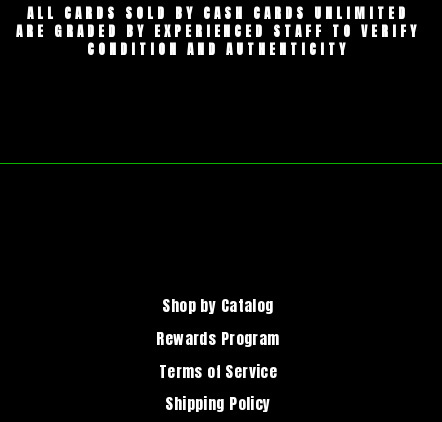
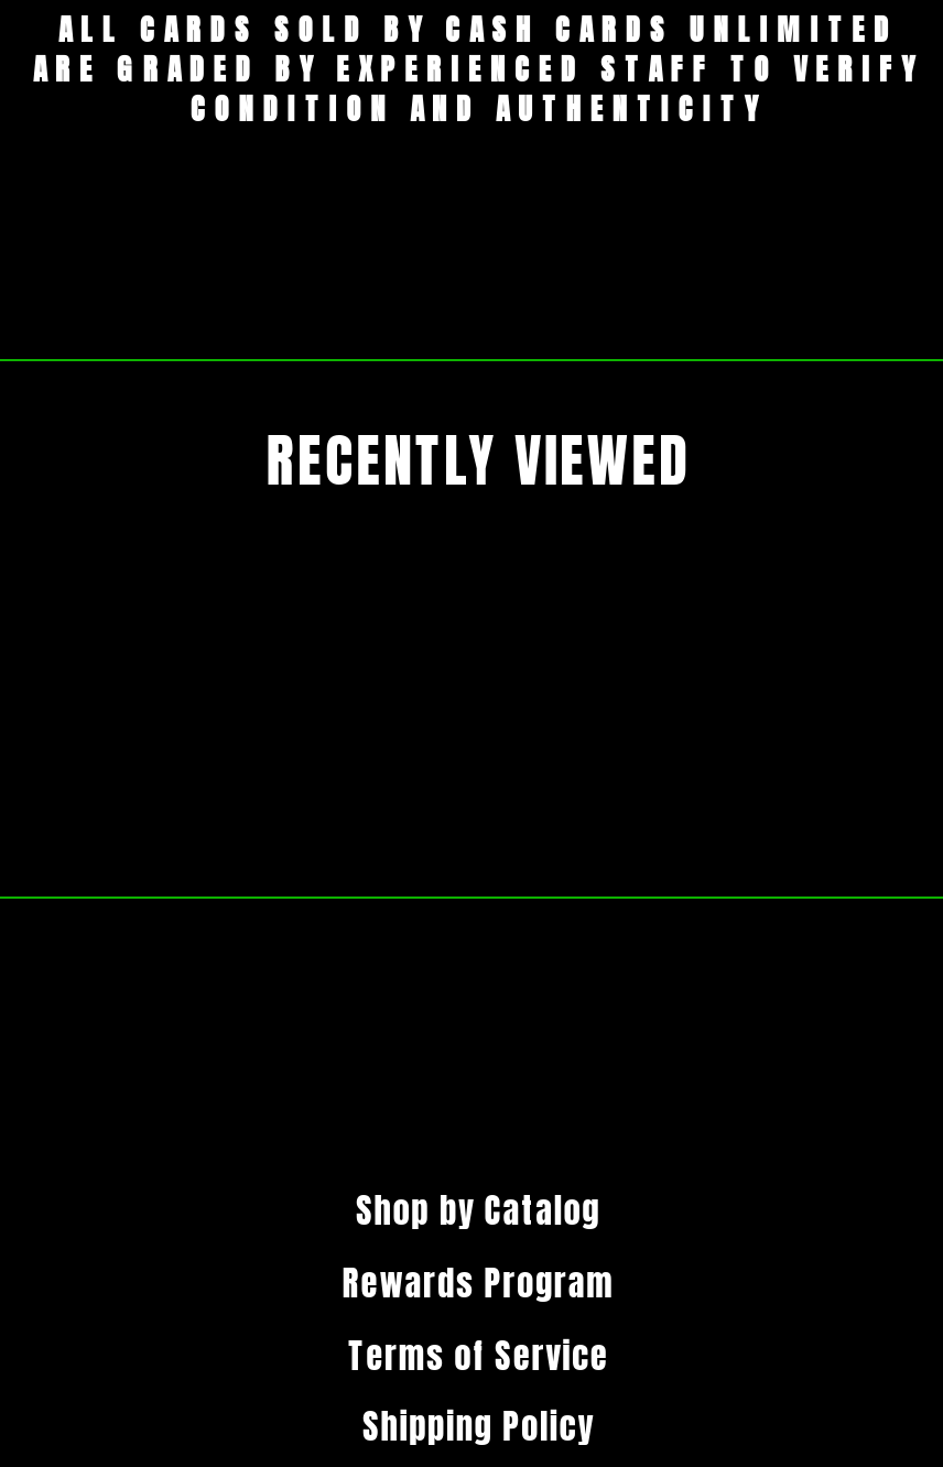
+ RECENTLY VIEWED
